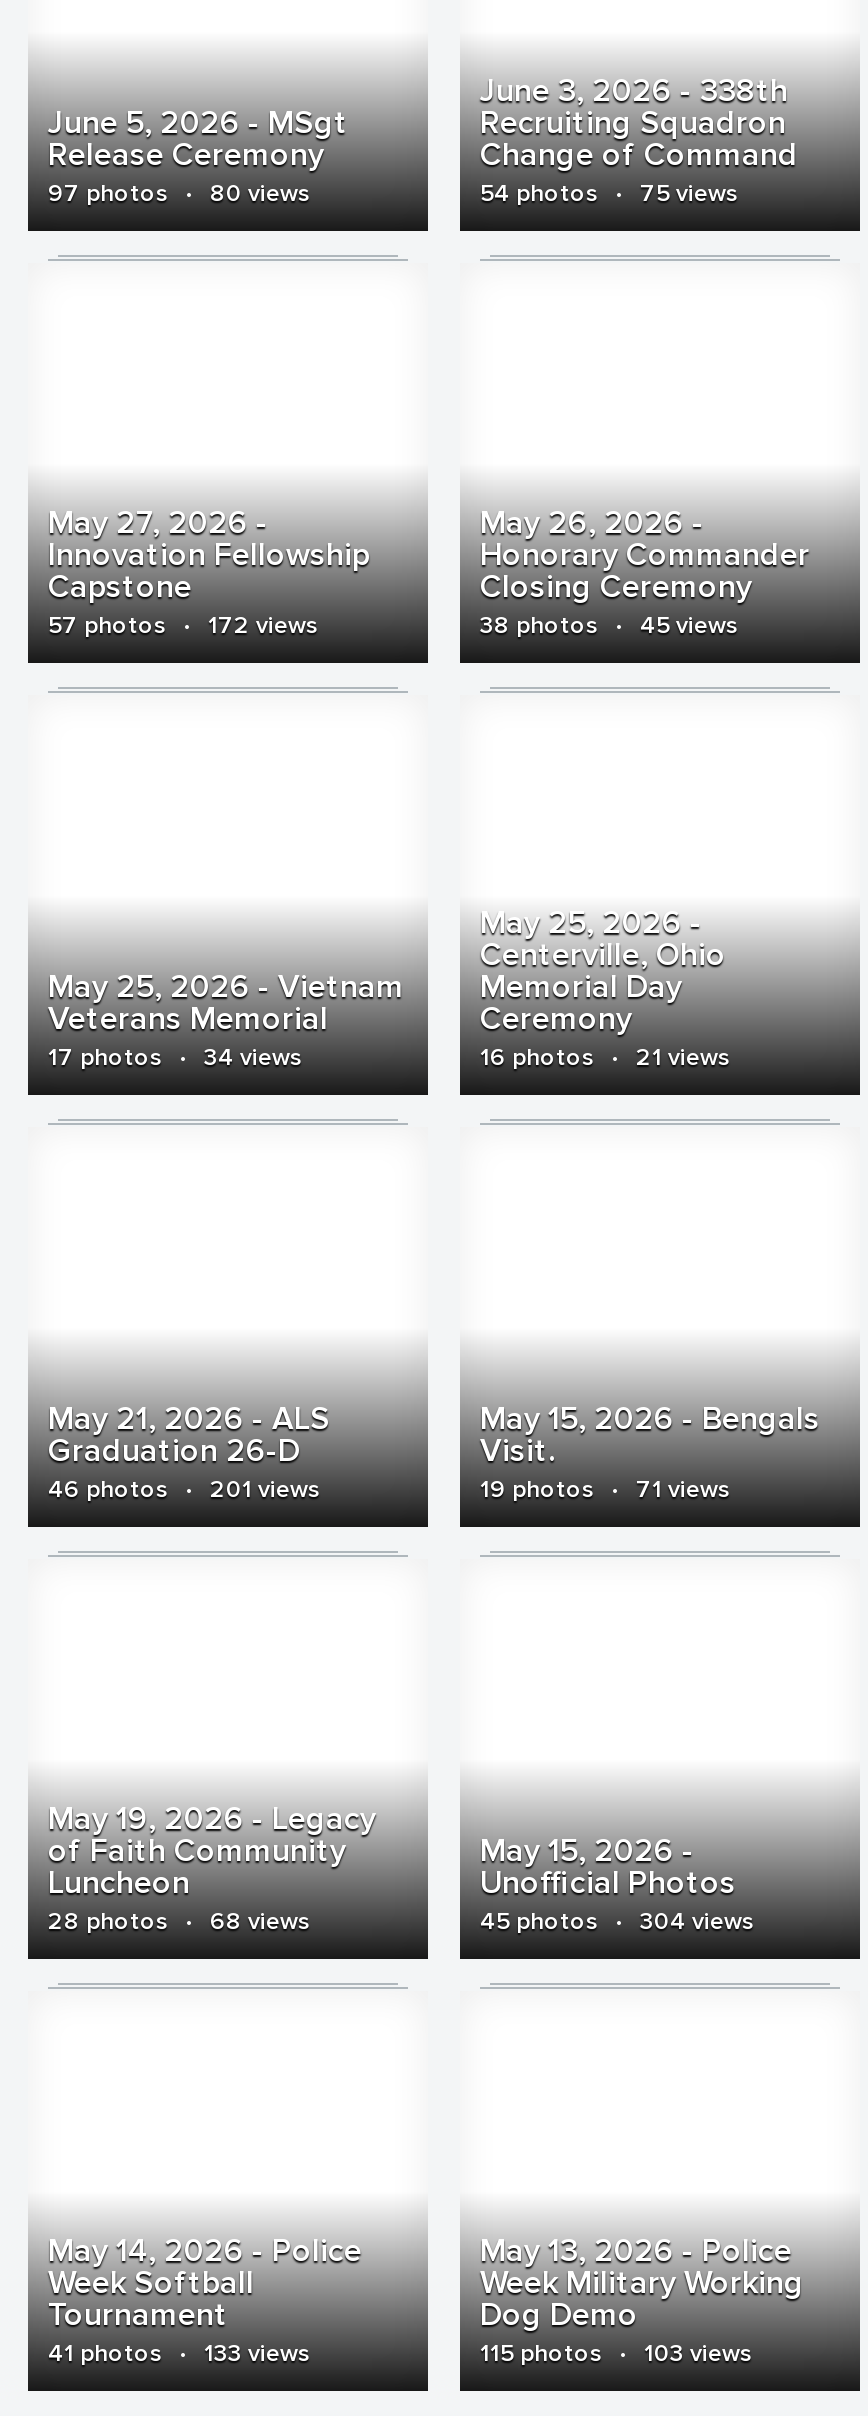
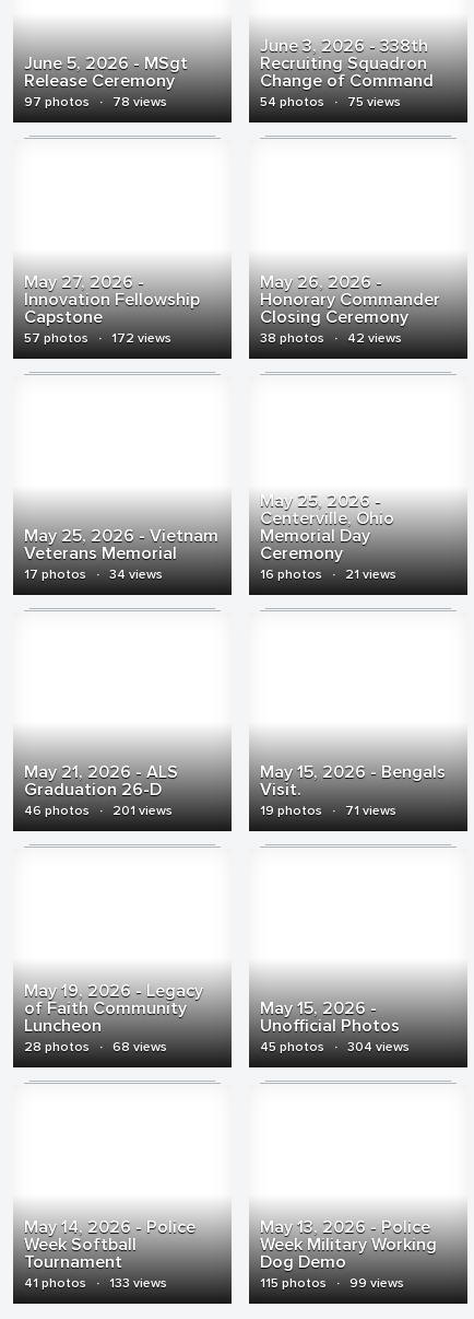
- 97 photos · 80 views
+ 97 photos · 78 views

- 38 photos · 45 views
+ 38 photos · 42 views

- 115 photos · 103 views
+ 115 photos · 99 views
